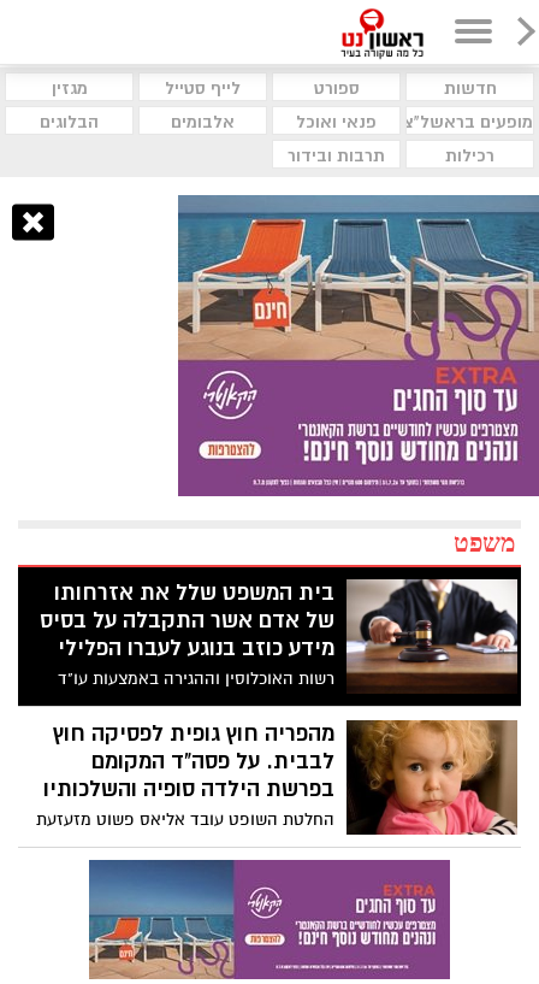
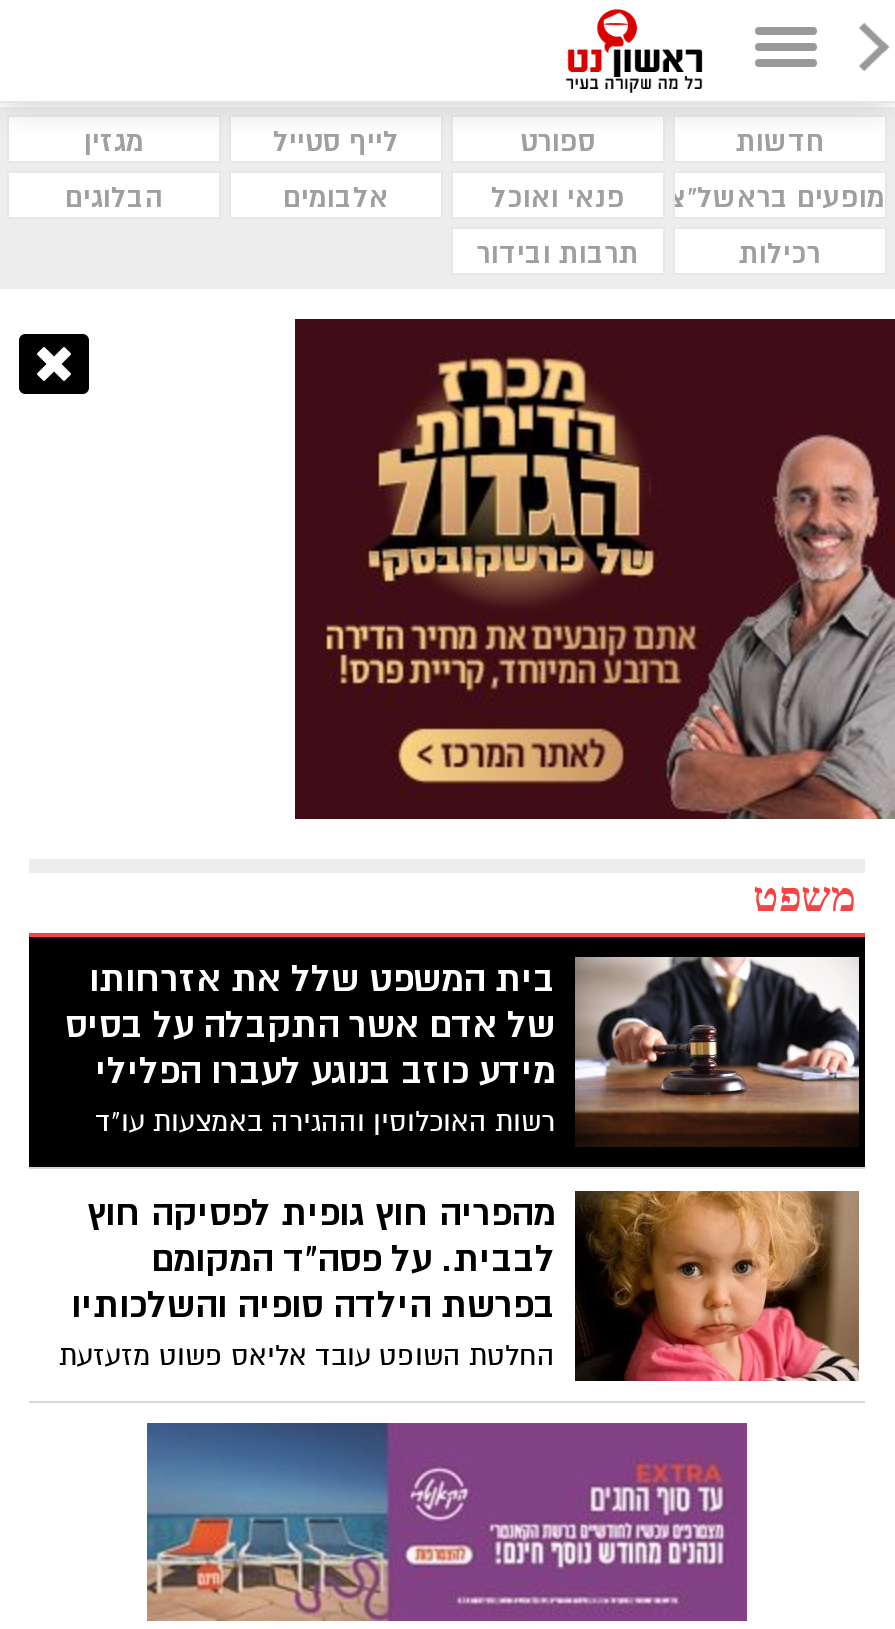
- [image]
+ [image]
